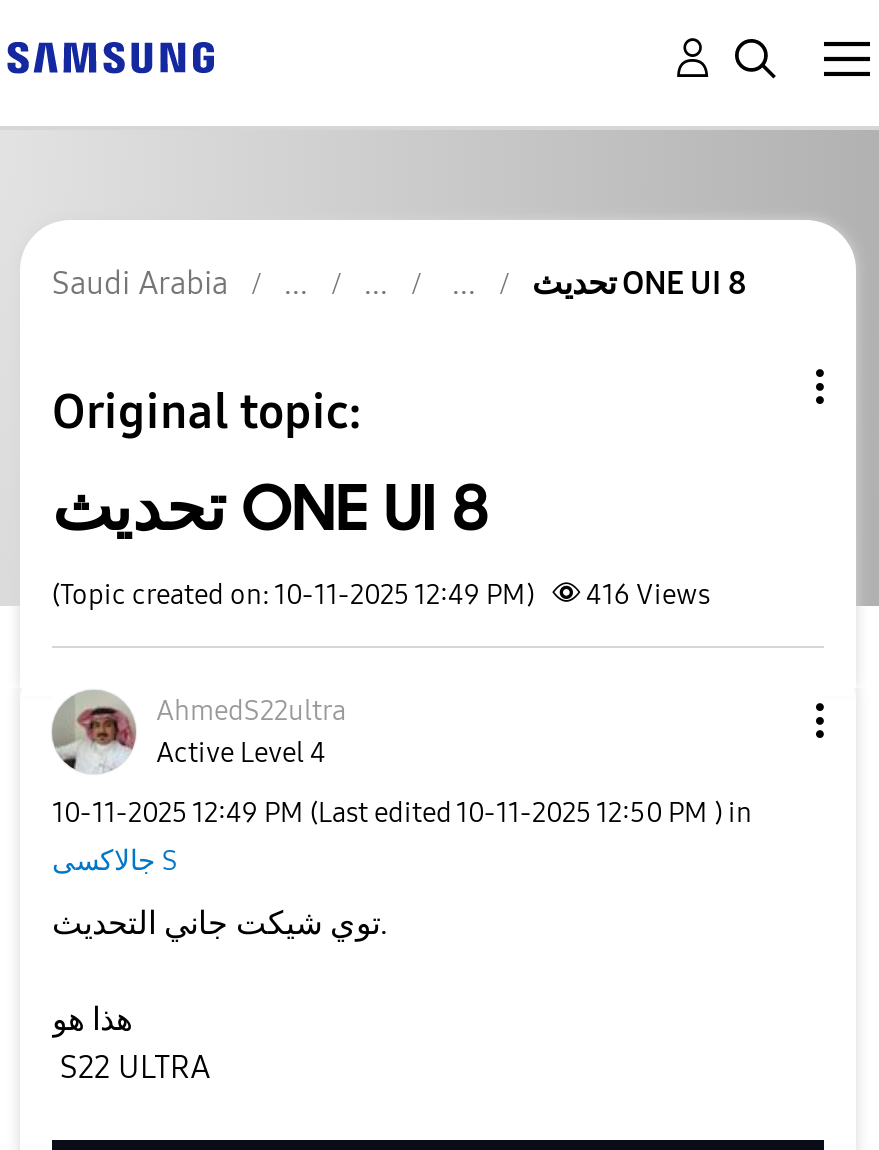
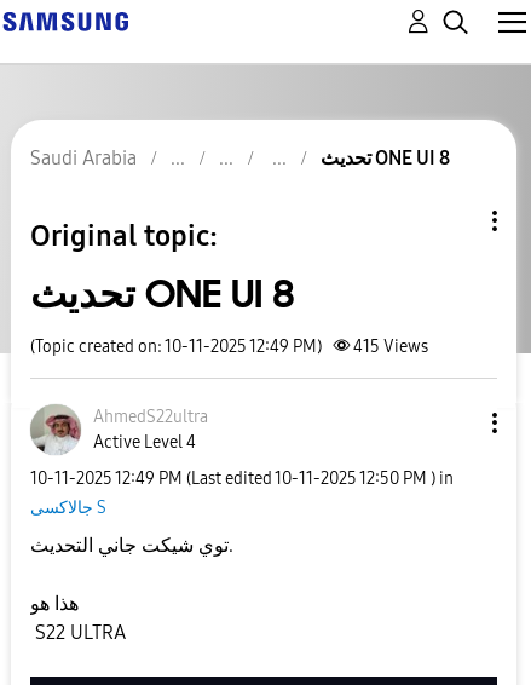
- (Topic created on: 10-11-2025 12:49 PM) 416 Views
+ (Topic created on: 10-11-2025 12:49 PM) 415 Views
